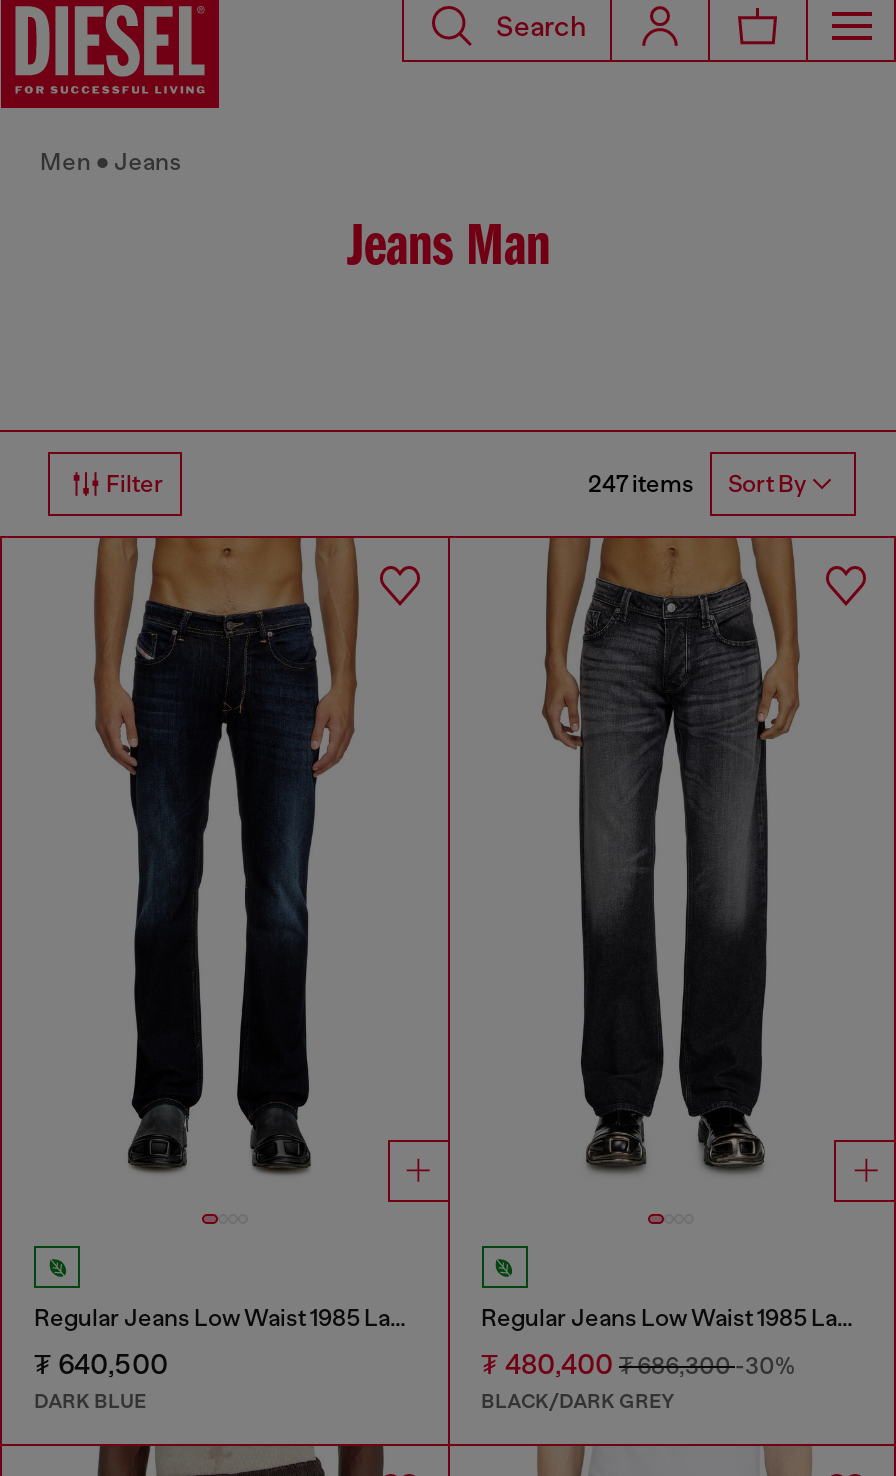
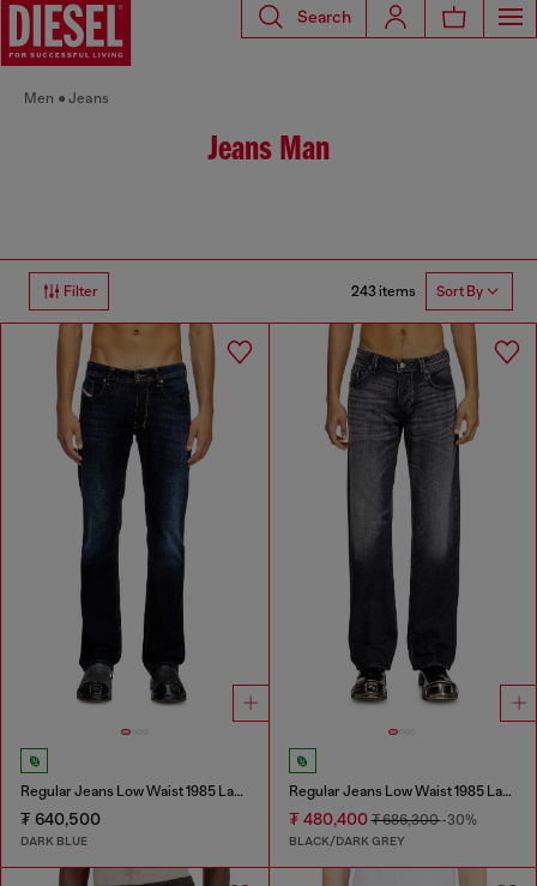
- 247 items Sort By
+ 243 items Sort By
